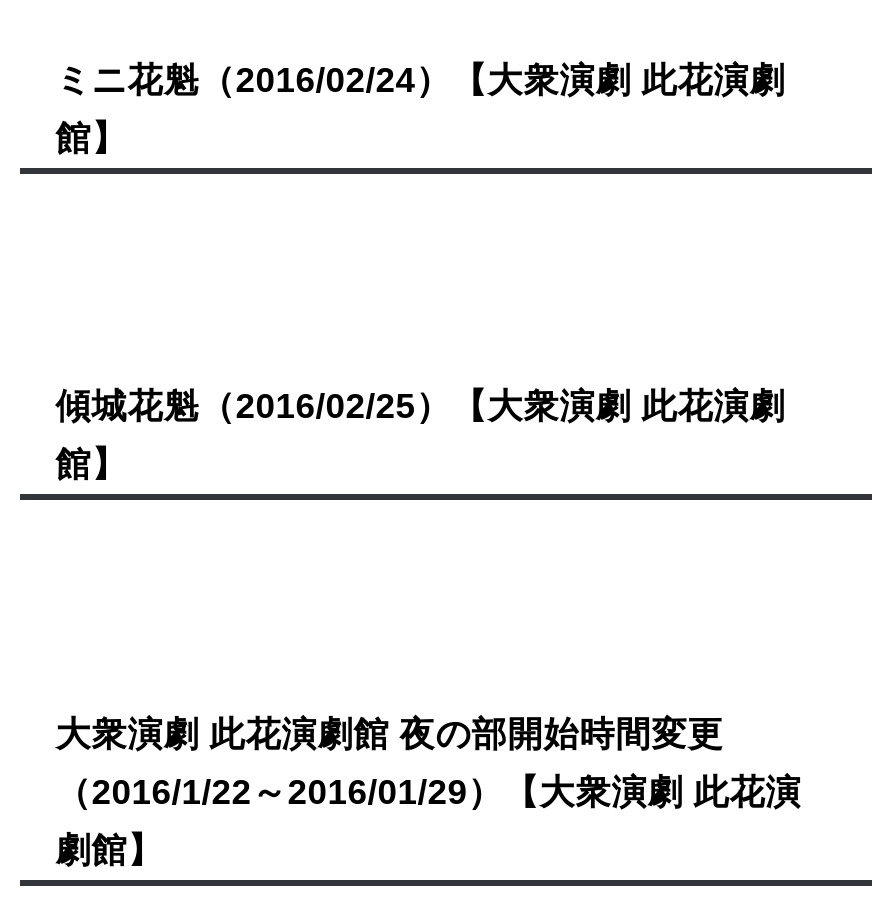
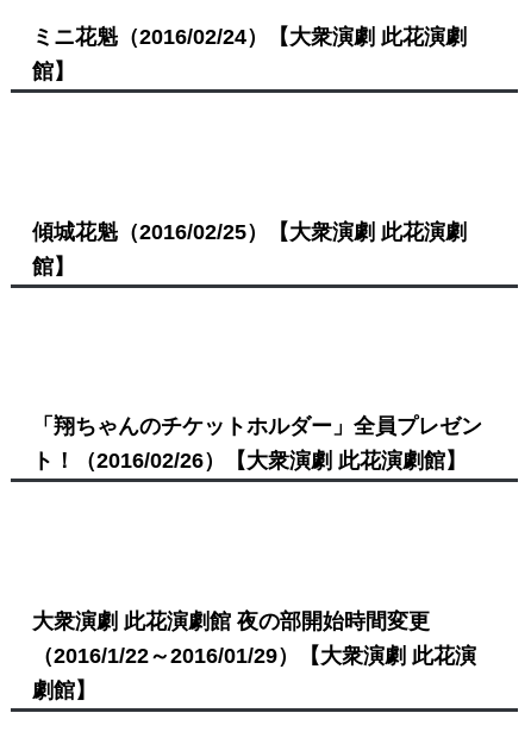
+ 「翔ちゃんのチケットホルダー」全員プレゼン
+ ト！（2016/02/26）【大衆演劇 此花演劇館】
